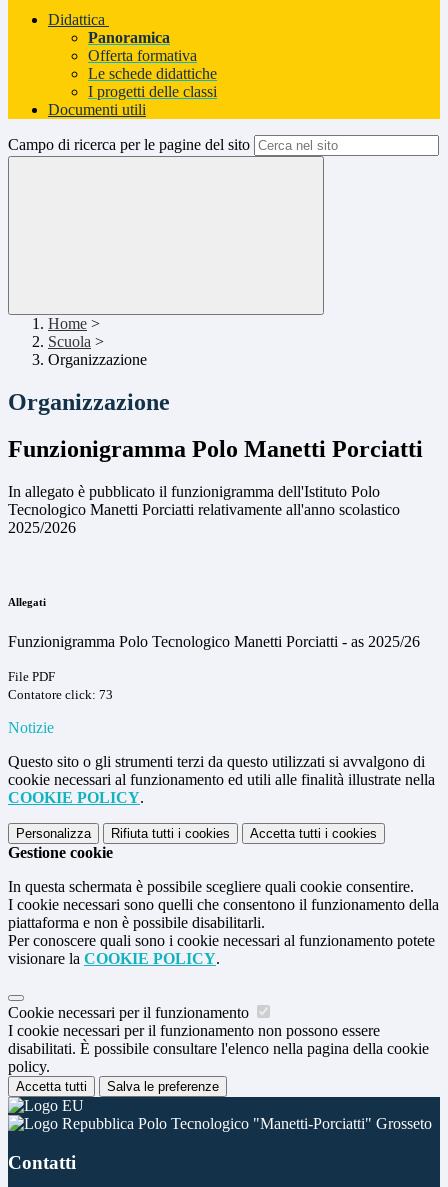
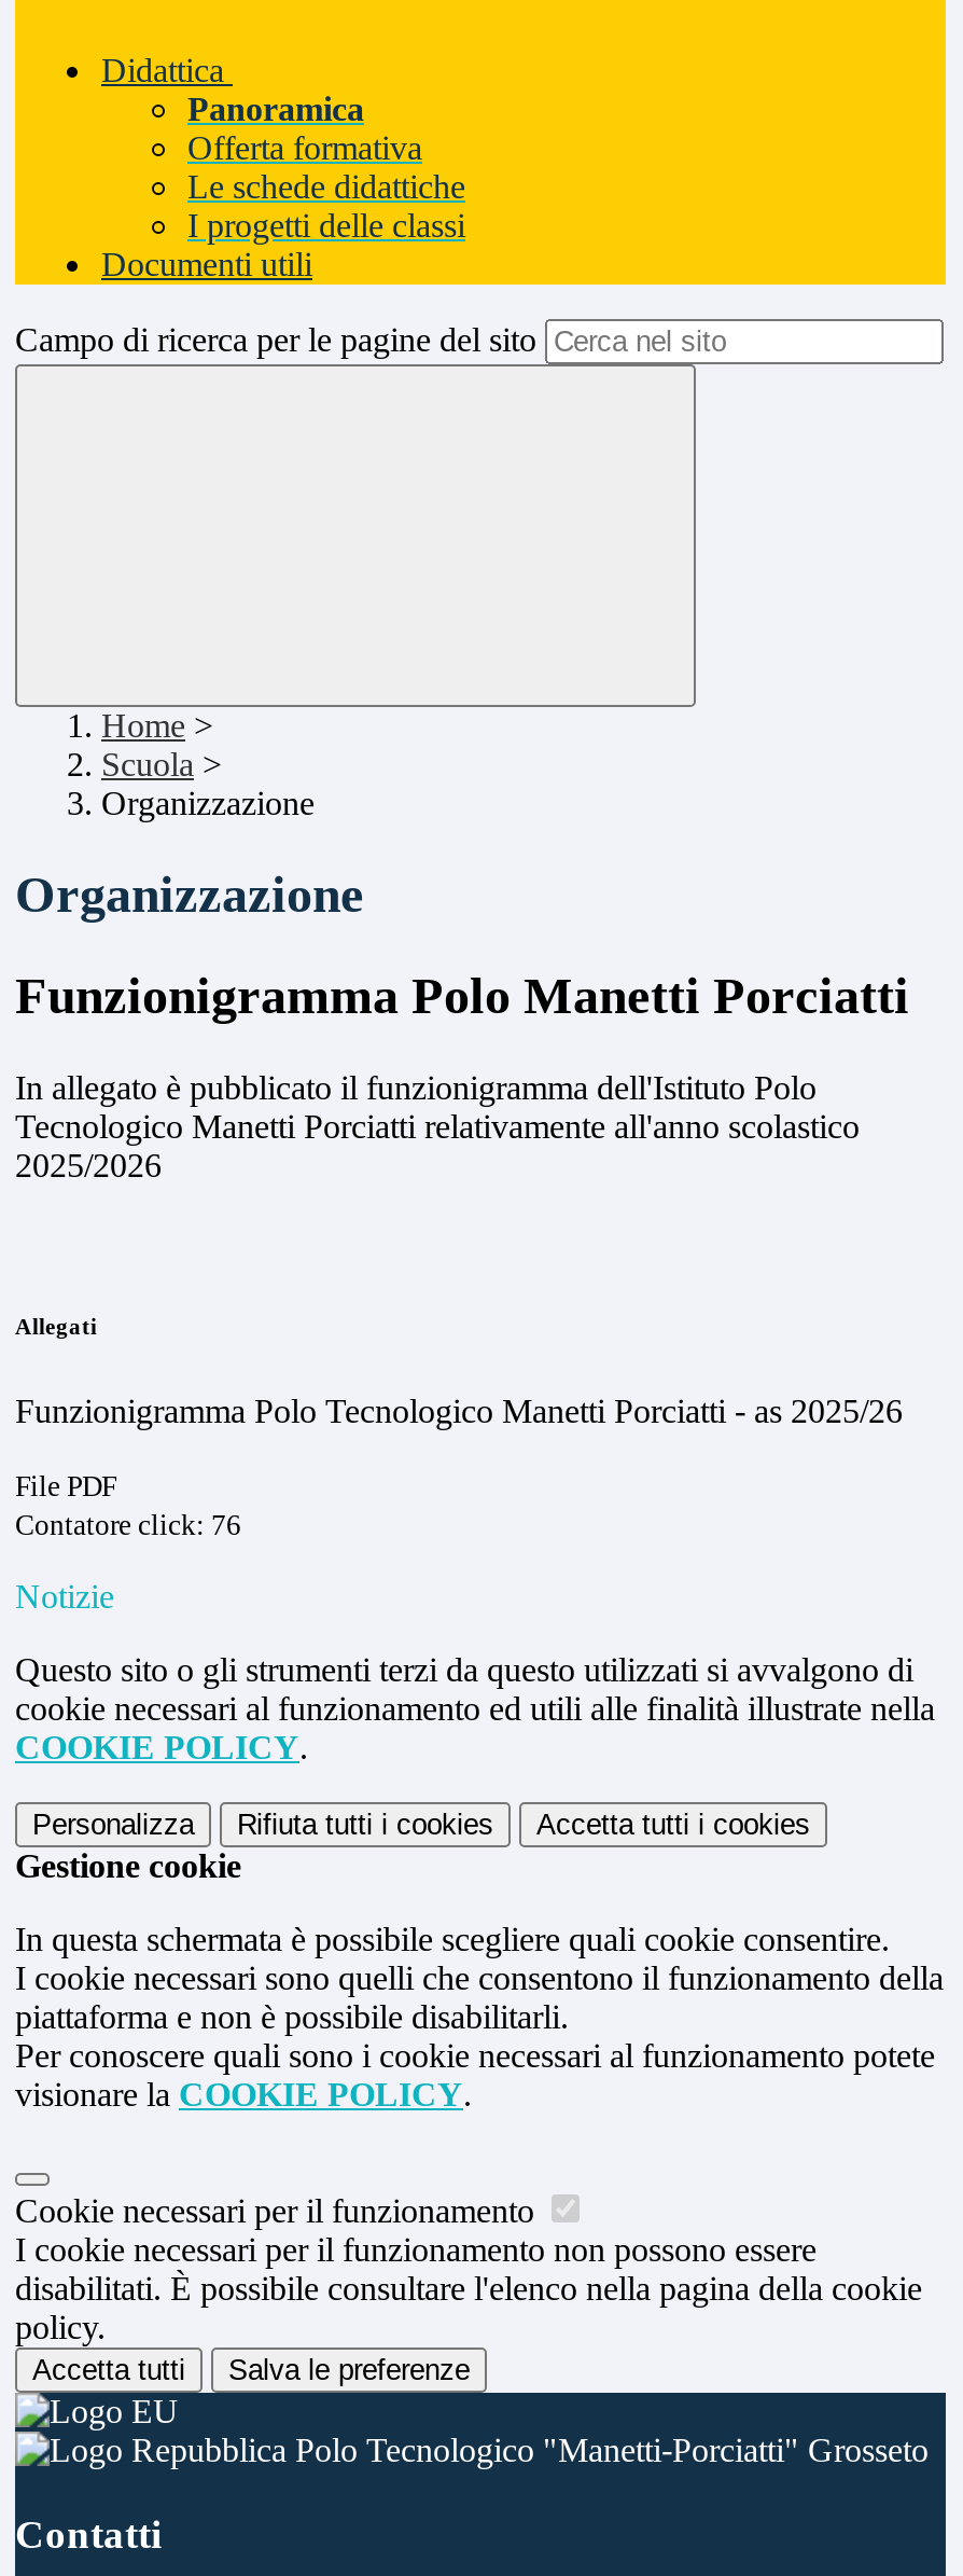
- Contatore click: 73
+ Contatore click: 76
